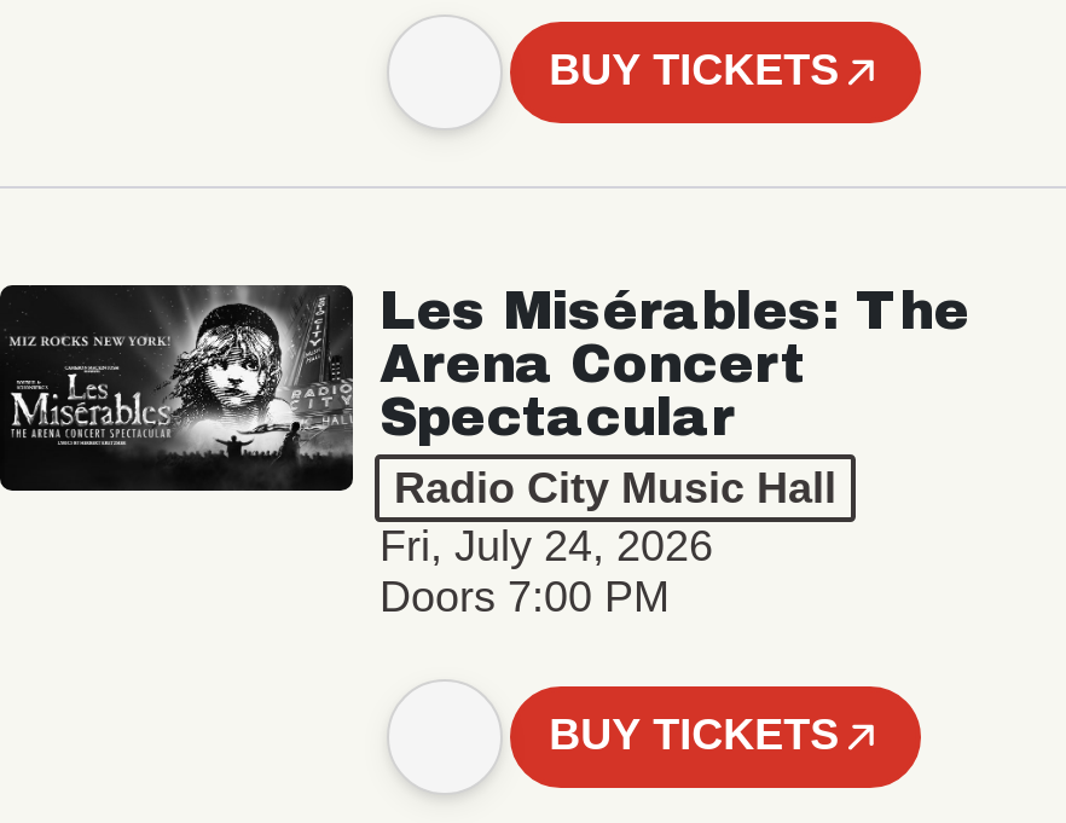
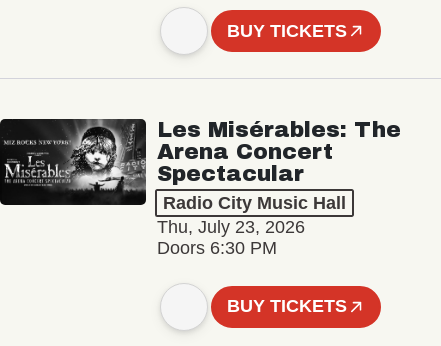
- Fri, July 24, 2026
+ Thu, July 23, 2026

- Doors 7:00 PM
+ Doors 6:30 PM
